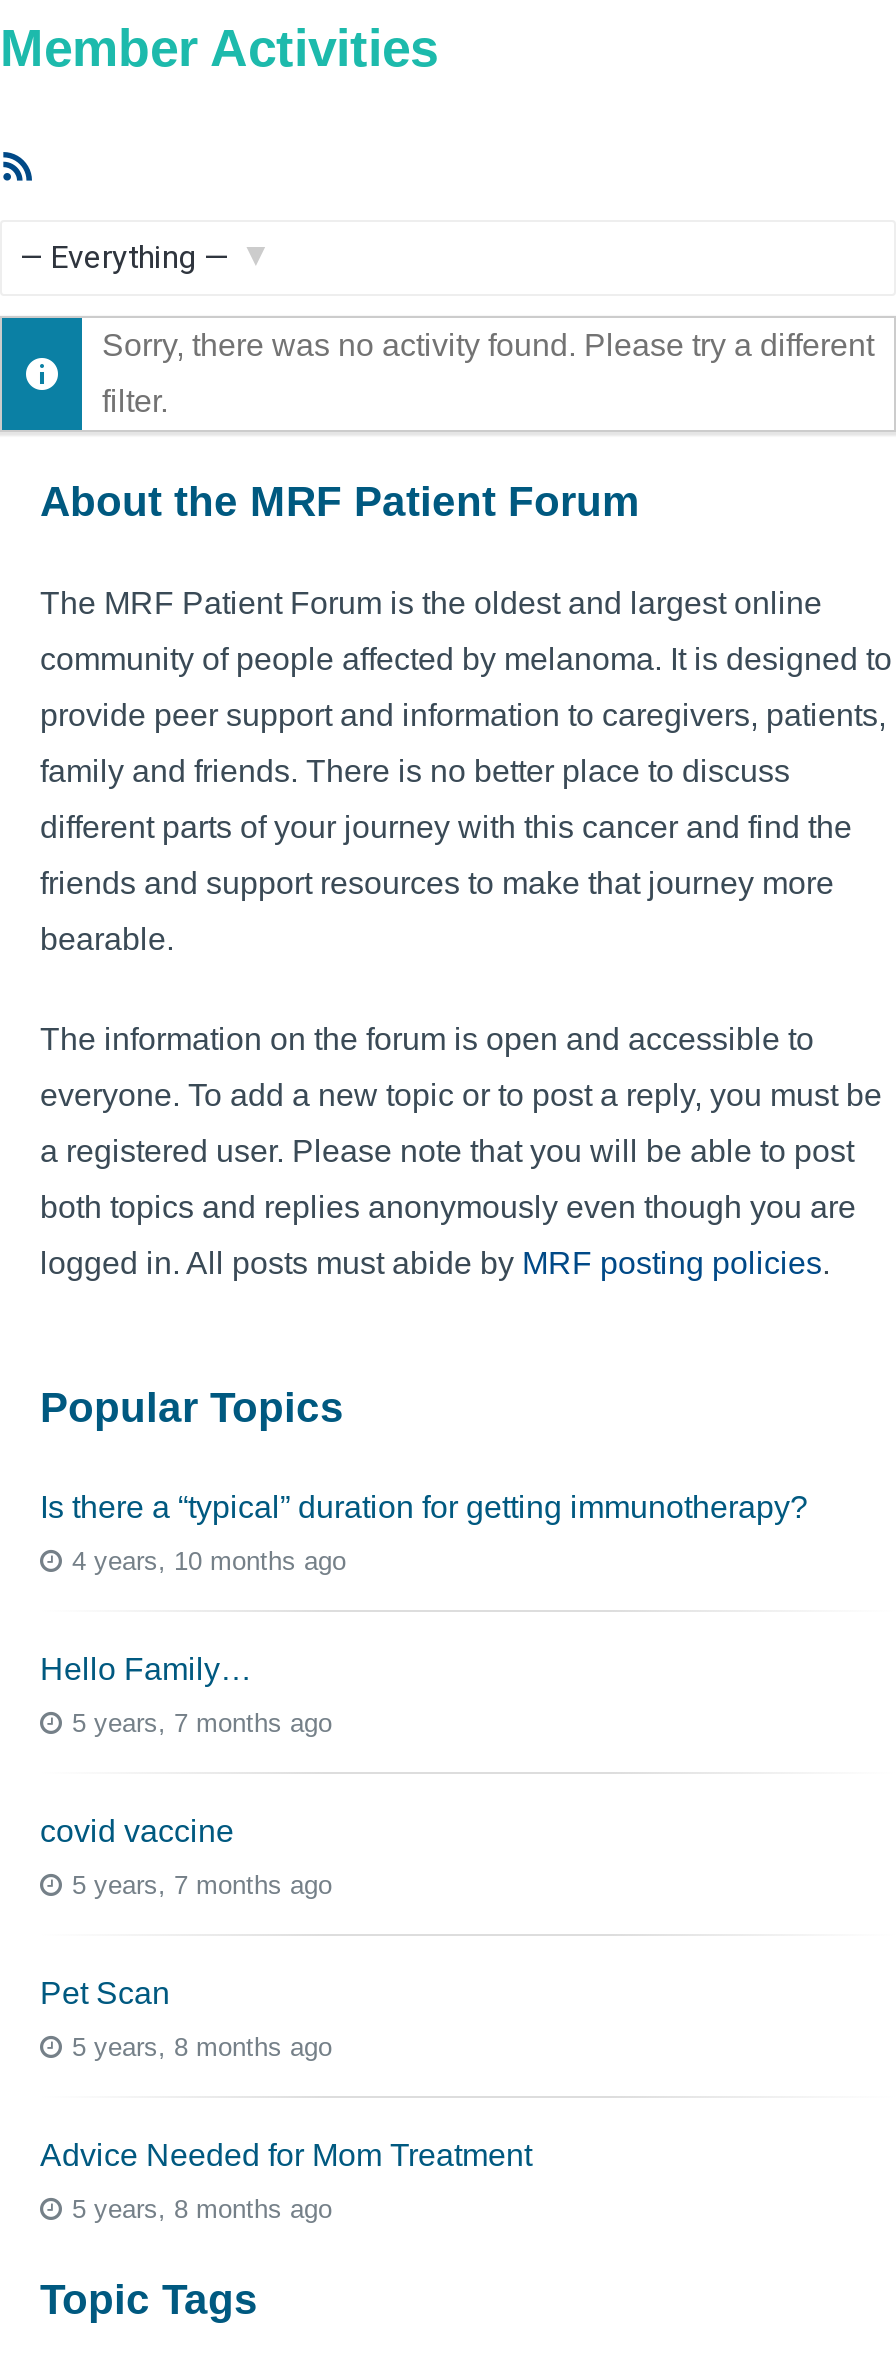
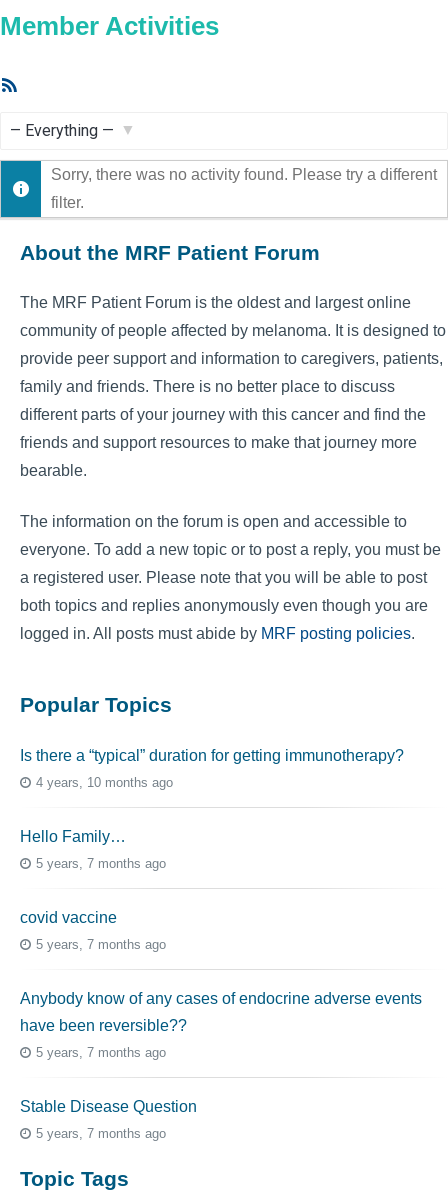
- Pet Scan
- 5 years, 8 months ago
- Advice Needed for Mom Treatment
- 5 years, 8 months ago
+ Anybody know of any cases of endocrine adverse events
+ have been reversible??
+ 5 years, 7 months ago
+ Stable Disease Question
+ 5 years, 7 months ago
